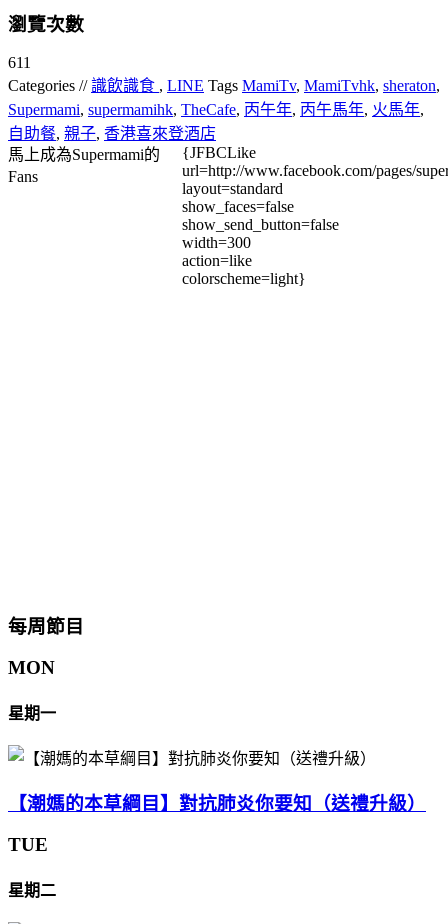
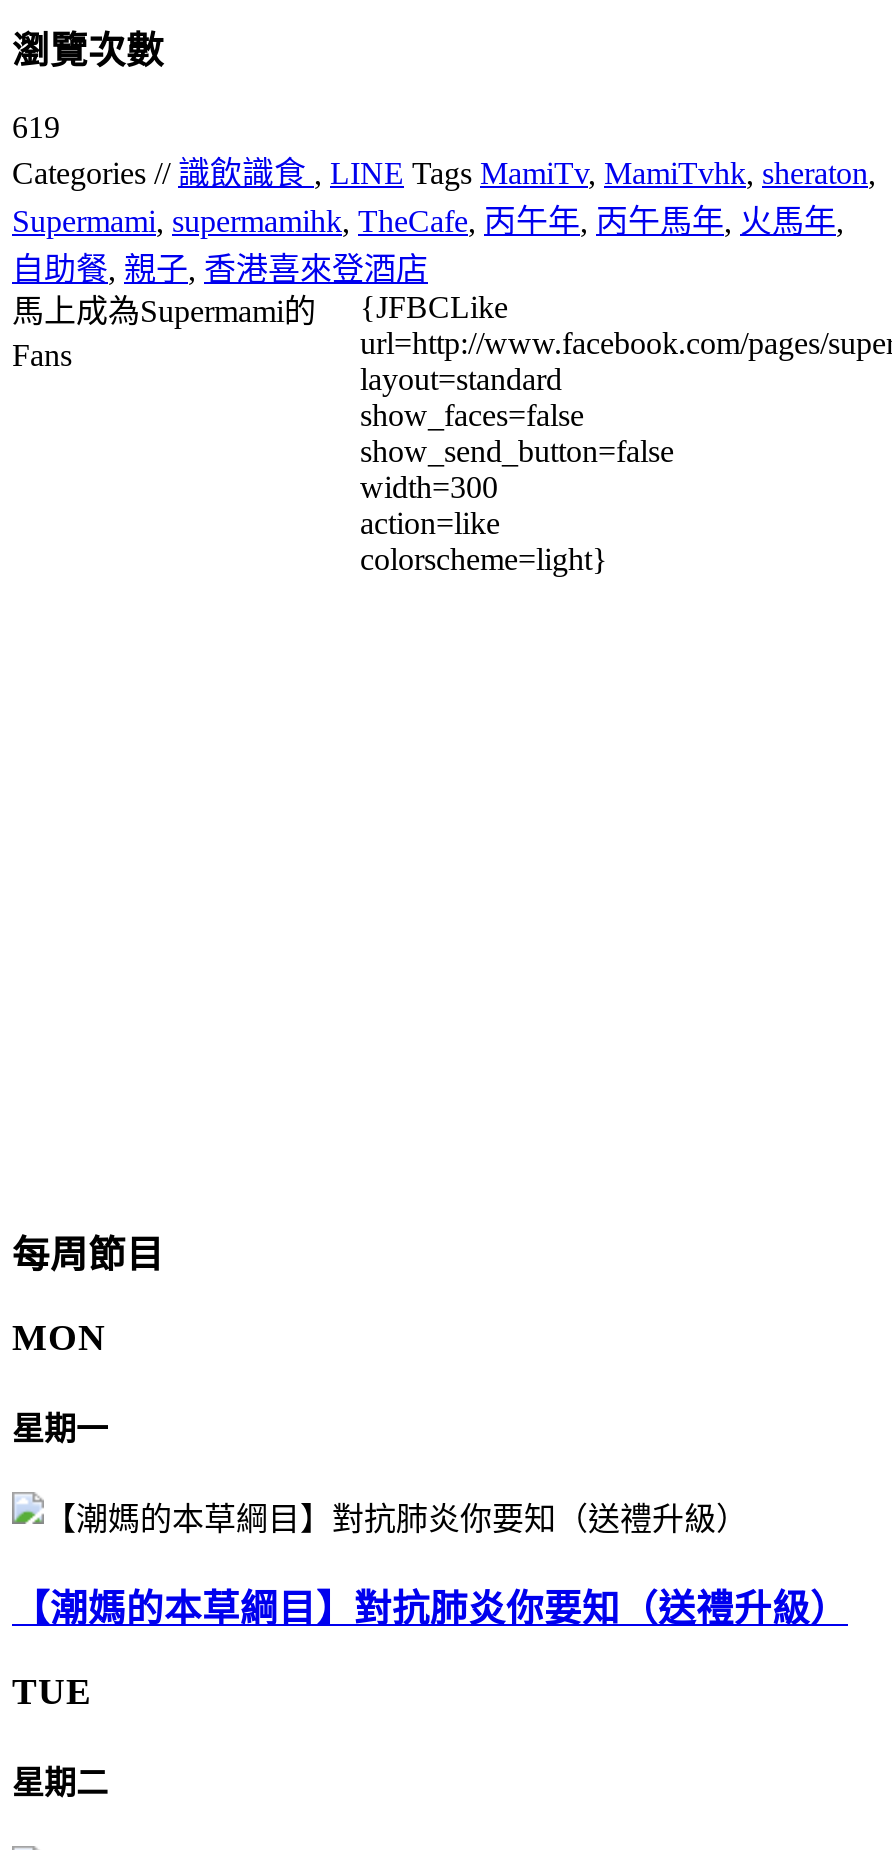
- 611
+ 619
